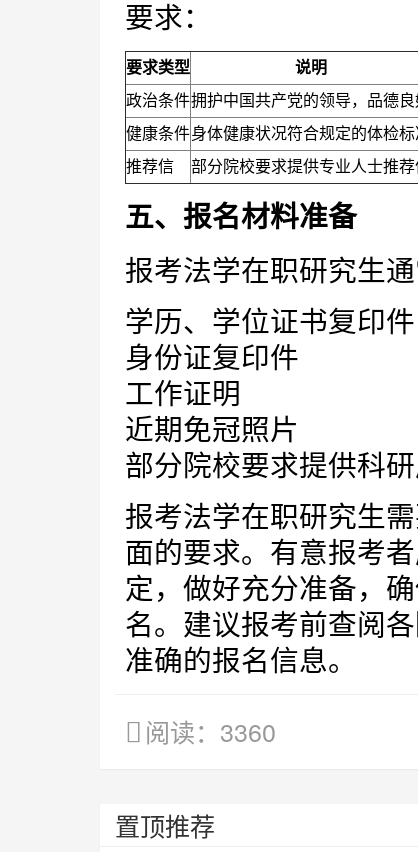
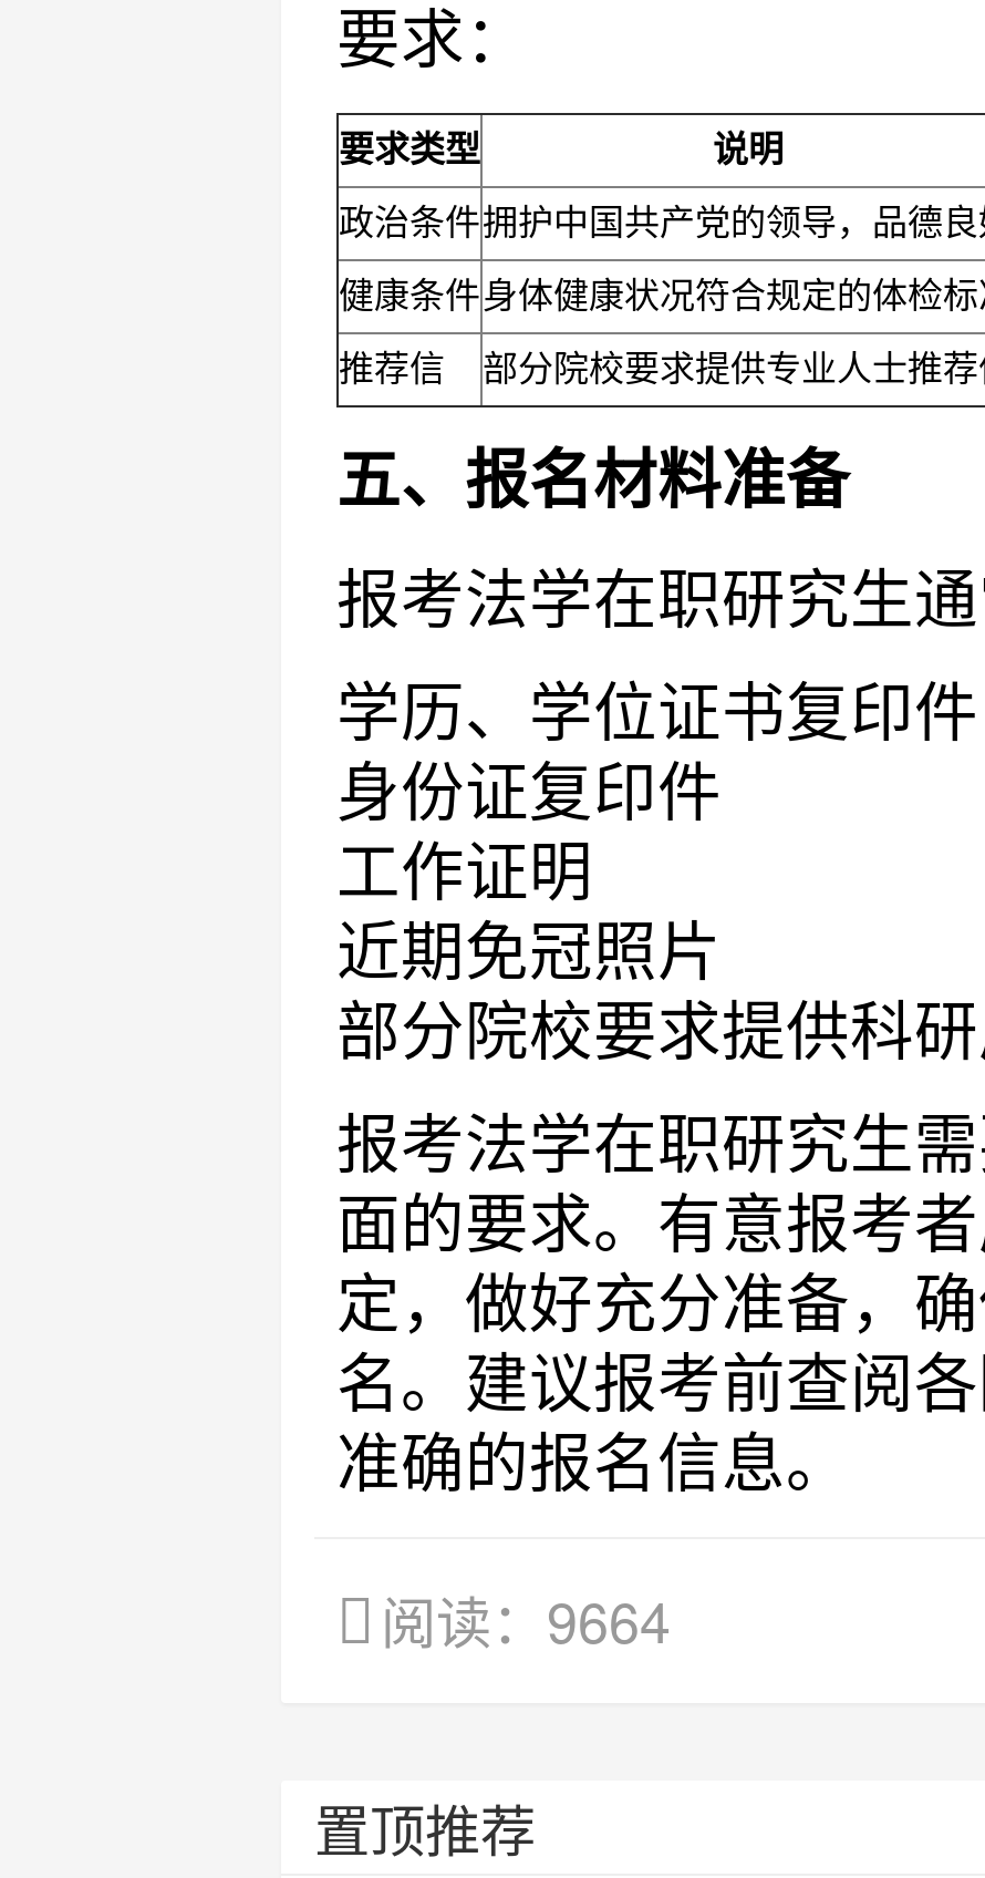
- 阅读：3360
+ 阅读：9664
